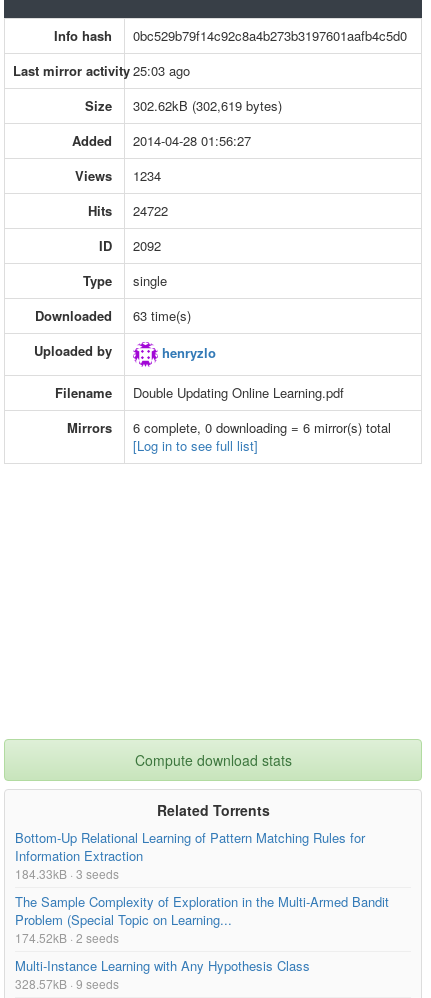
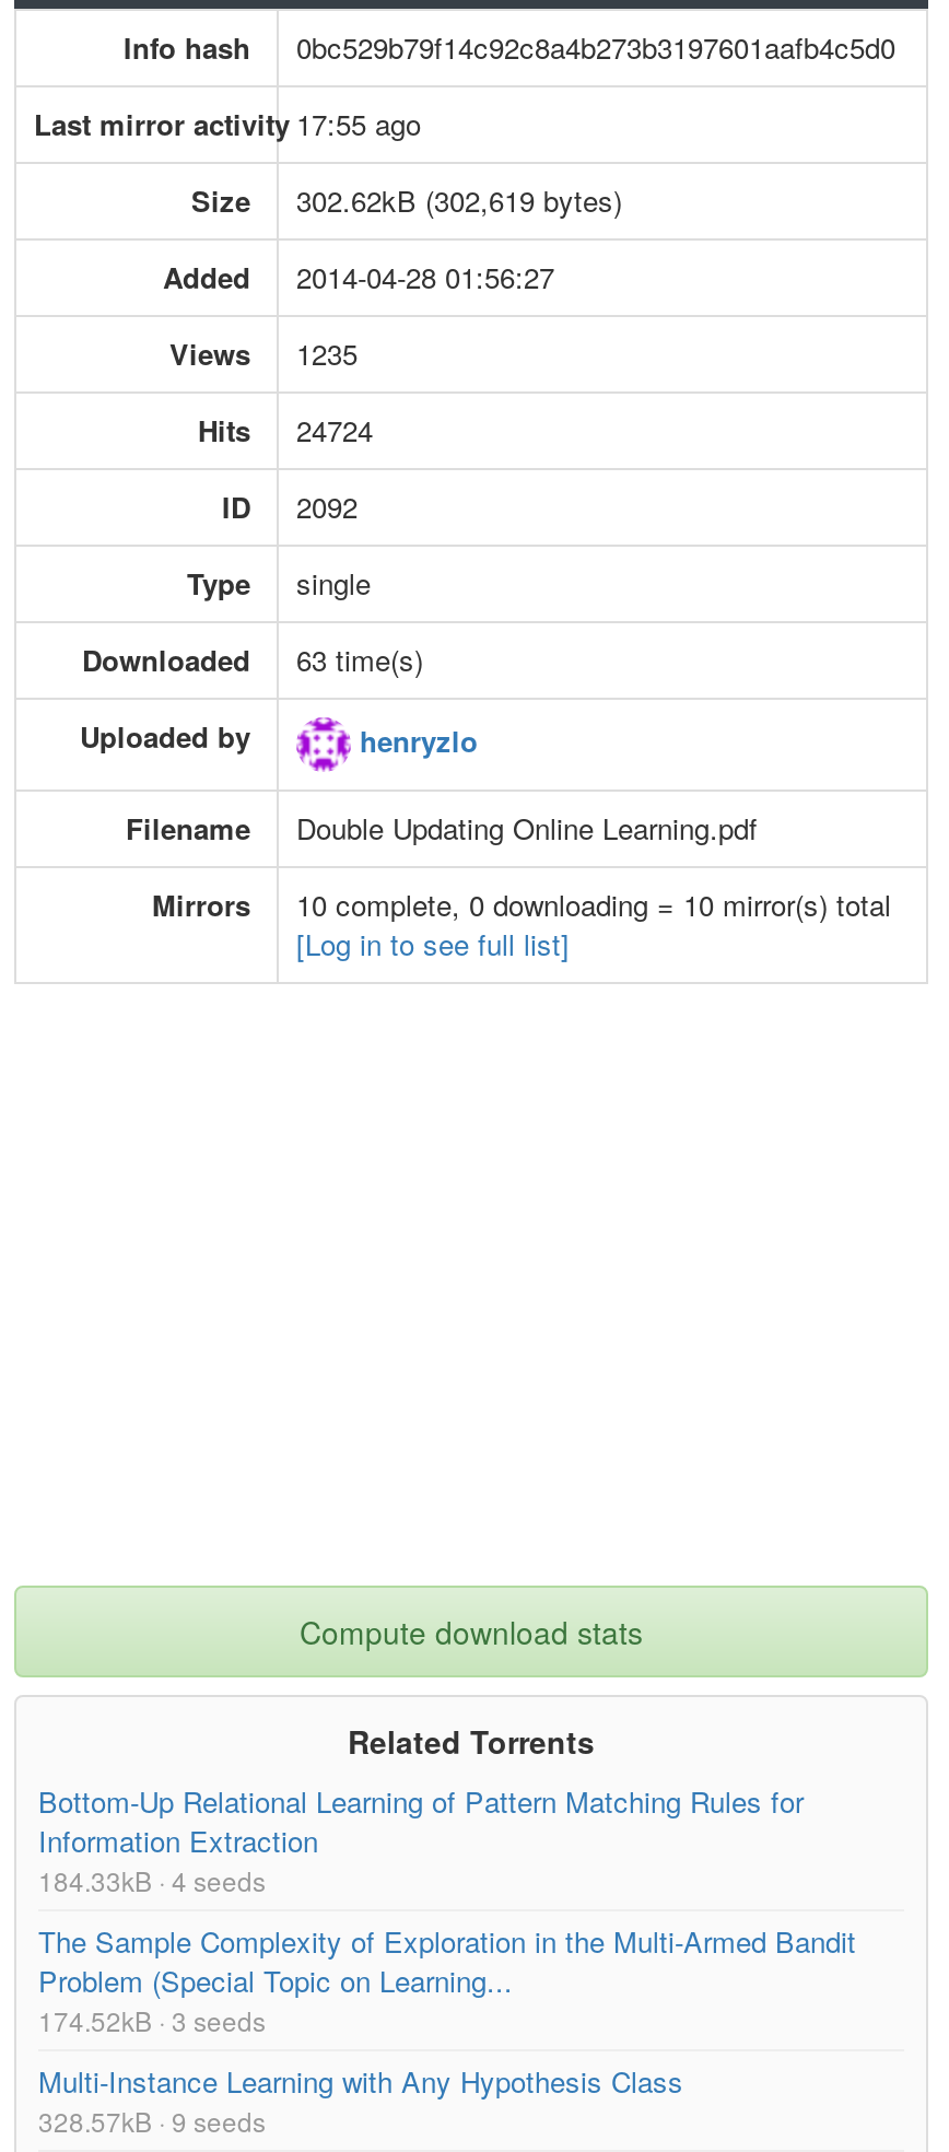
- Last mirror activity 25:03 ago
+ Last mirror activity 17:55 ago

- Views 1234
+ Views 1235

- Hits 24722
+ Hits 24724

- 6 complete, 0 downloading = 6 mirror(s) total
+ 10 complete, 0 downloading = 10 mirror(s) total

- 184.33kB · 3 seeds
+ 184.33kB · 4 seeds

- 174.52kB · 2 seeds
+ 174.52kB · 3 seeds
